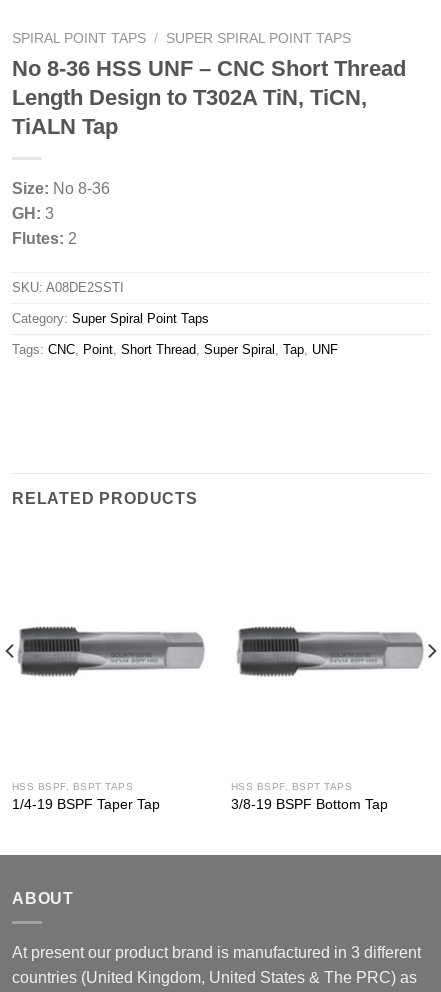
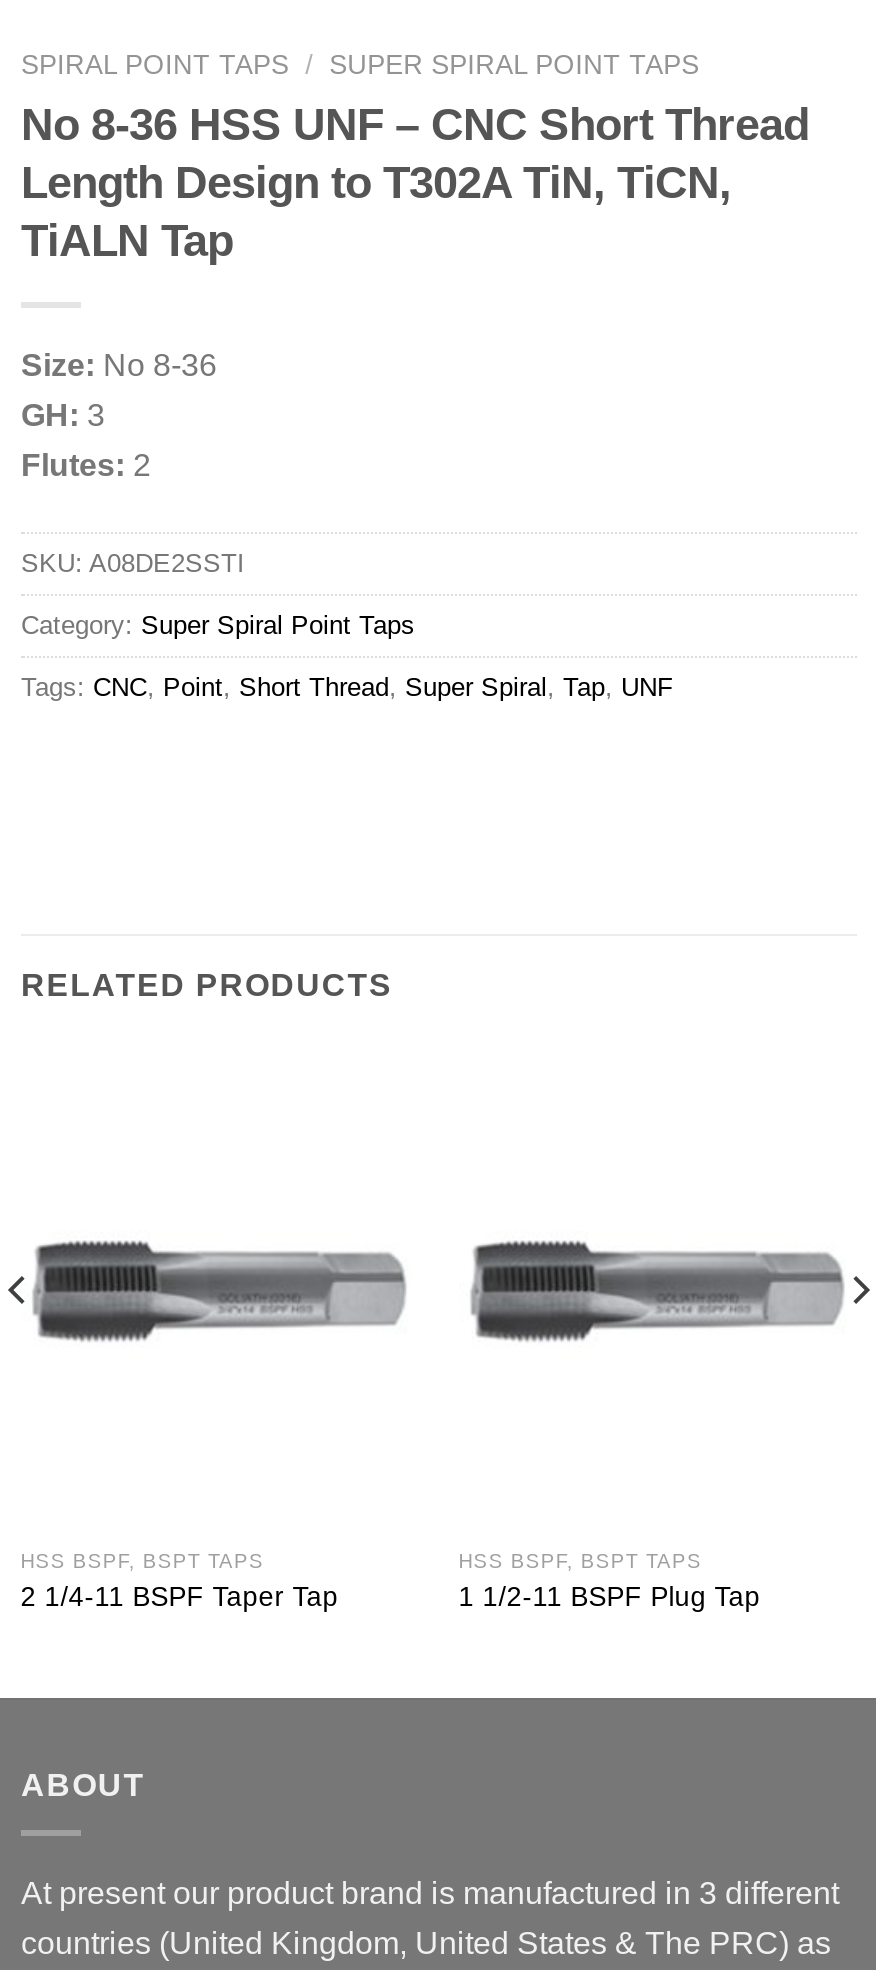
- 1/4-19 BSPF Taper Tap
+ 2 1/4-11 BSPF Taper Tap

- 3/8-19 BSPF Bottom Tap
+ 1 1/2-11 BSPF Plug Tap
